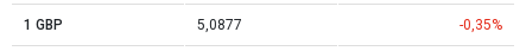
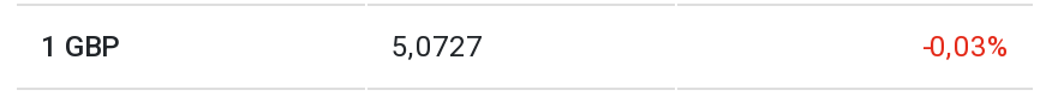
- 5,0877
+ 5,0727

- -0,35%
+ -0,03%
